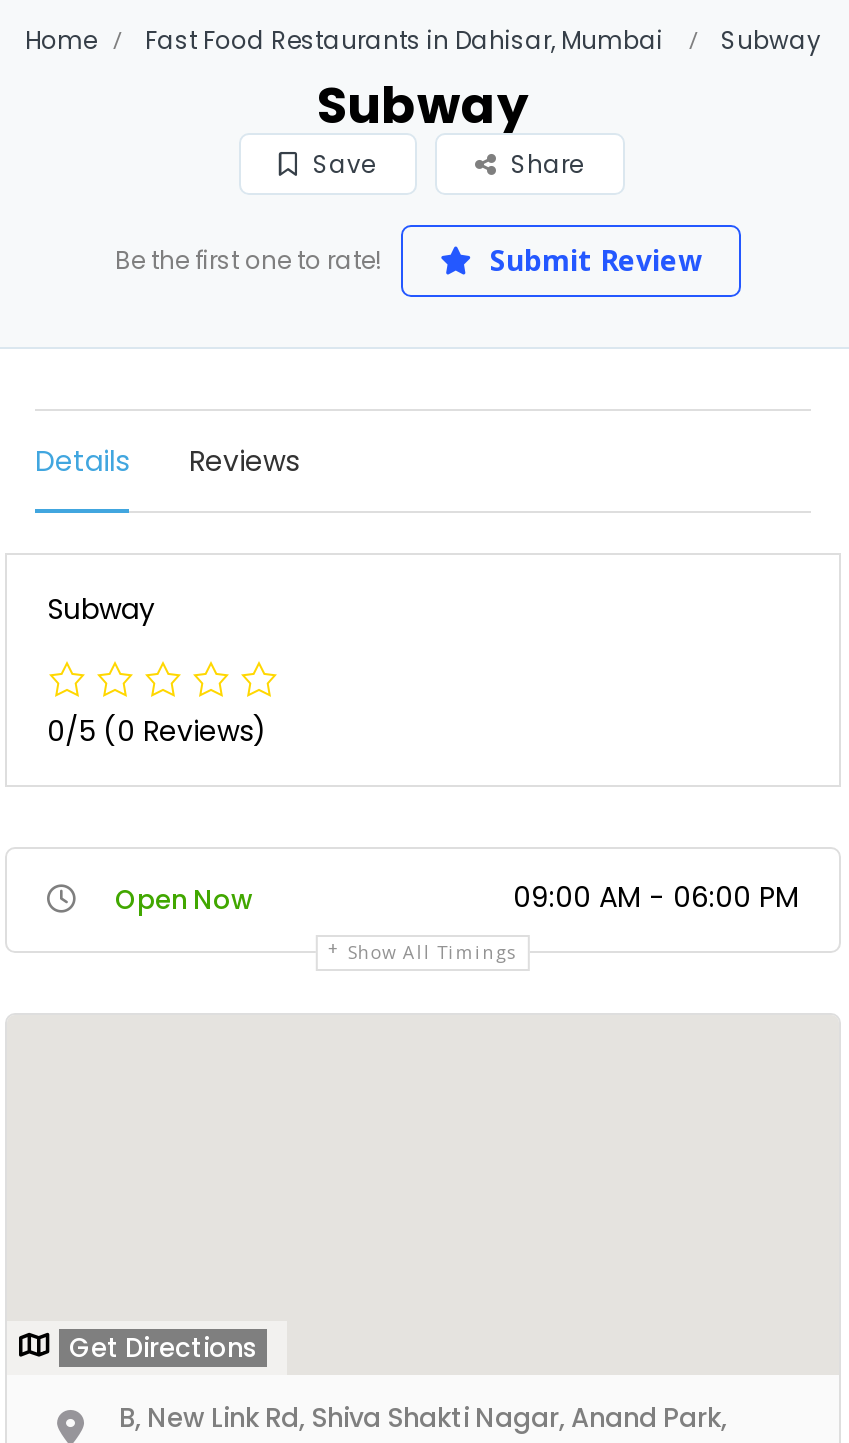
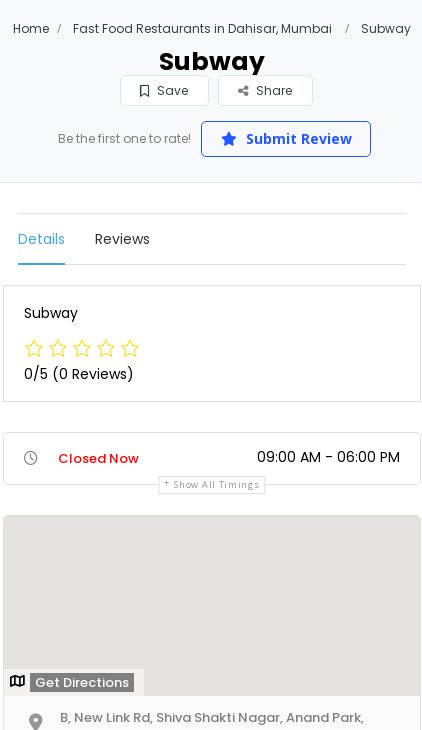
- Open Now
+ Closed Now
